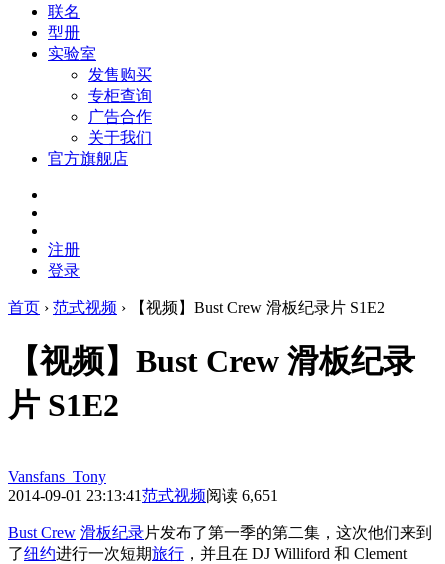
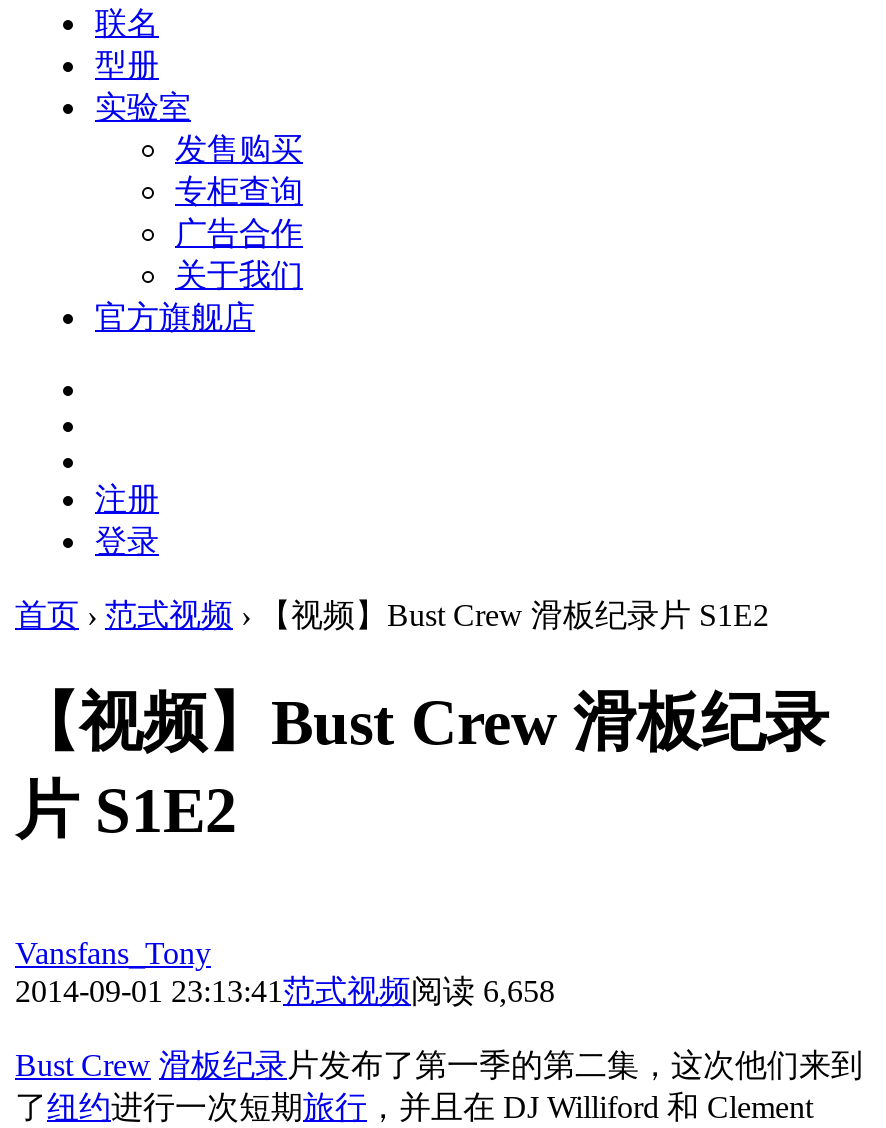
- 2014-09-01 23:13:41范式视频阅读 6,651
+ 2014-09-01 23:13:41范式视频阅读 6,658
